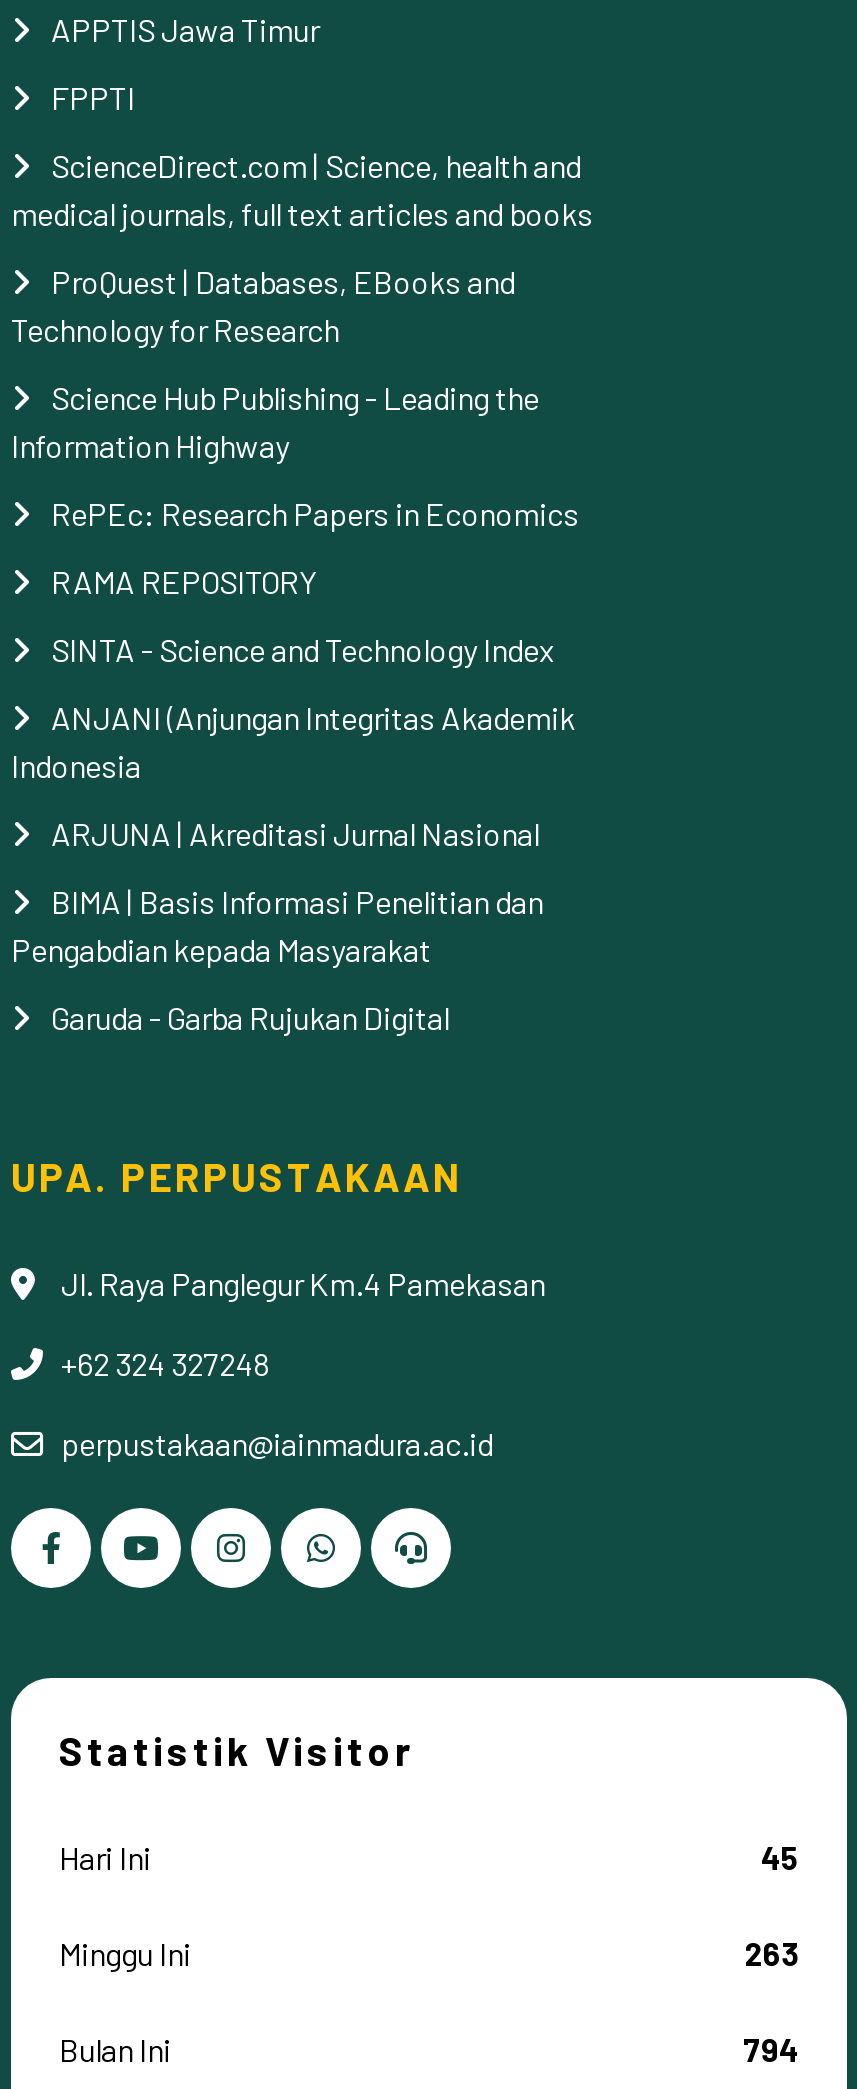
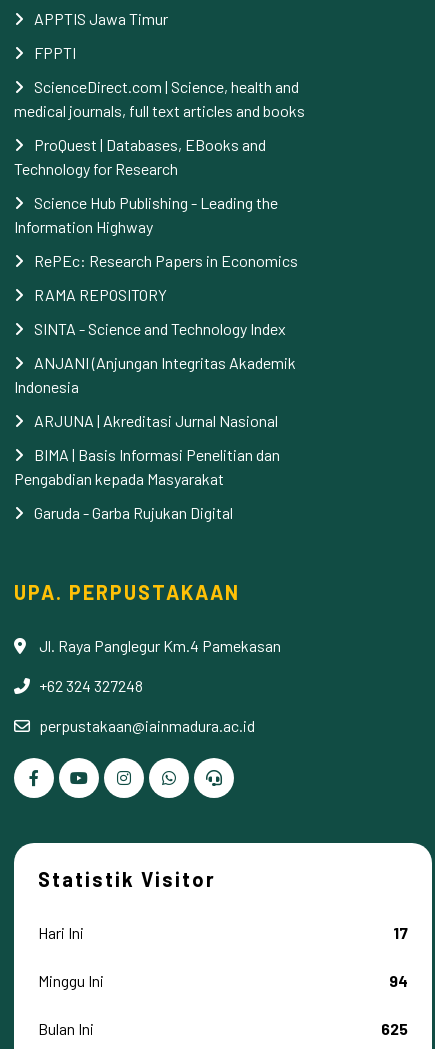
- 45
+ 17

- 263
+ 94

- 794
+ 625
